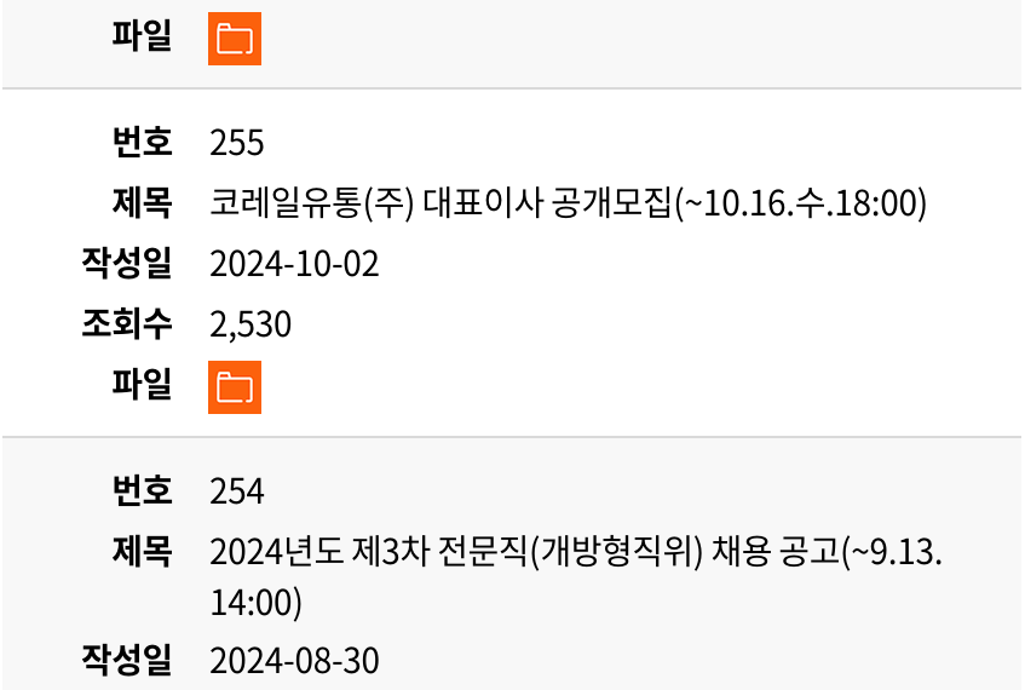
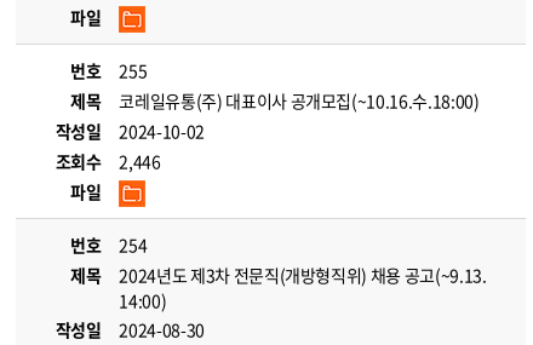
- 조회수 2,530
+ 조회수 2,446
